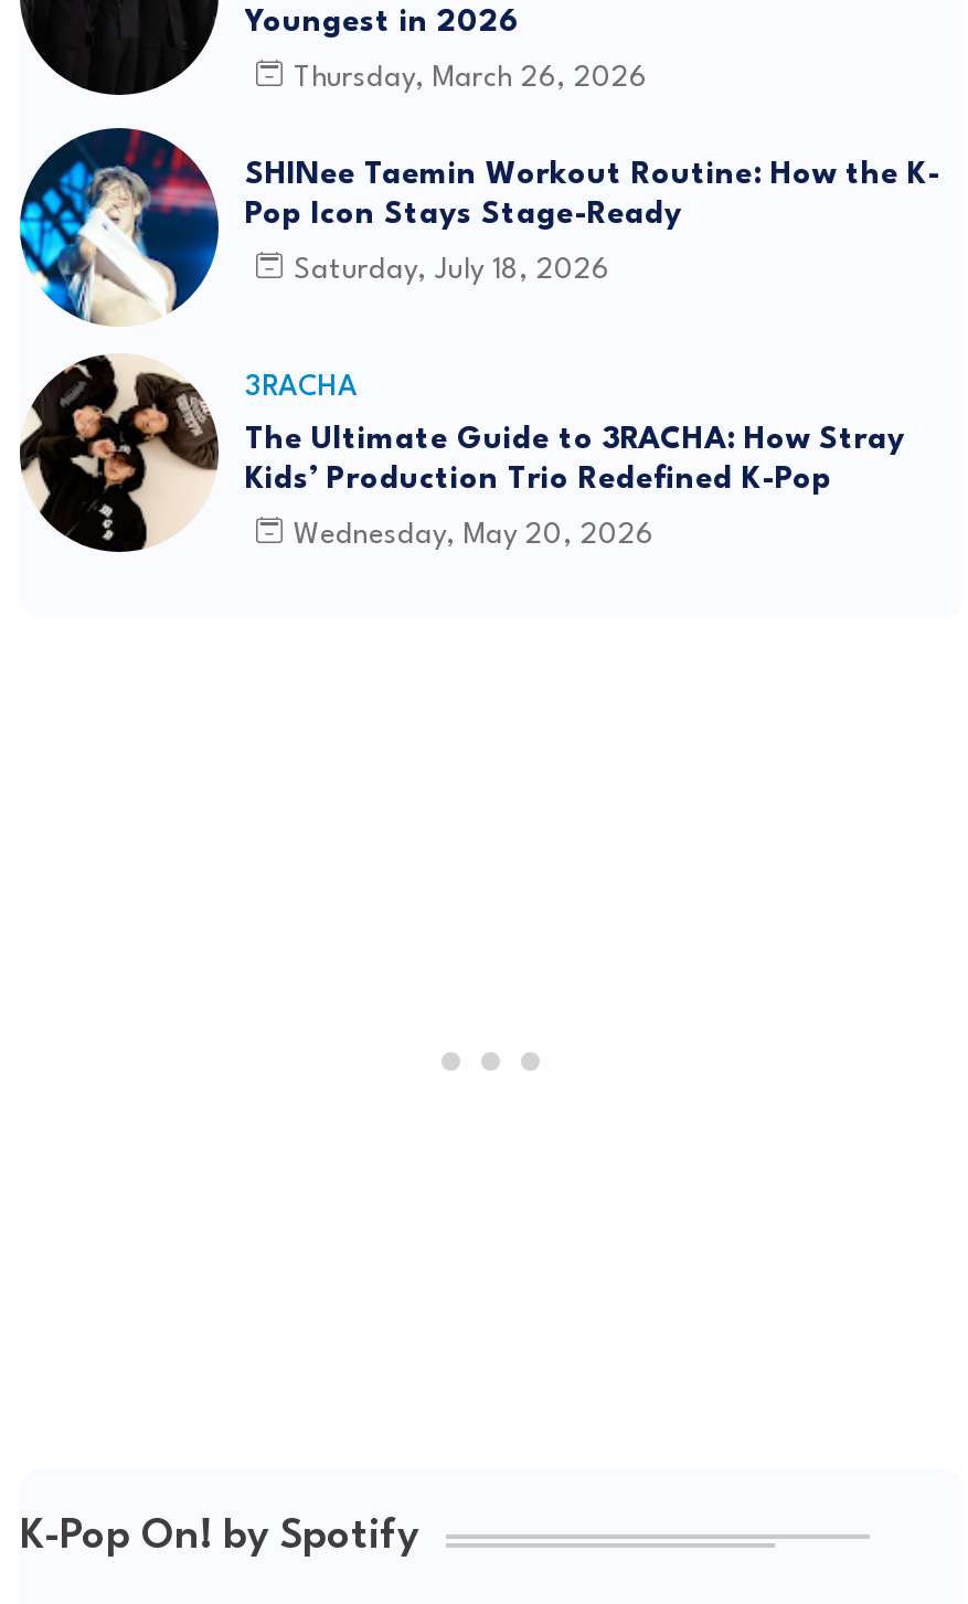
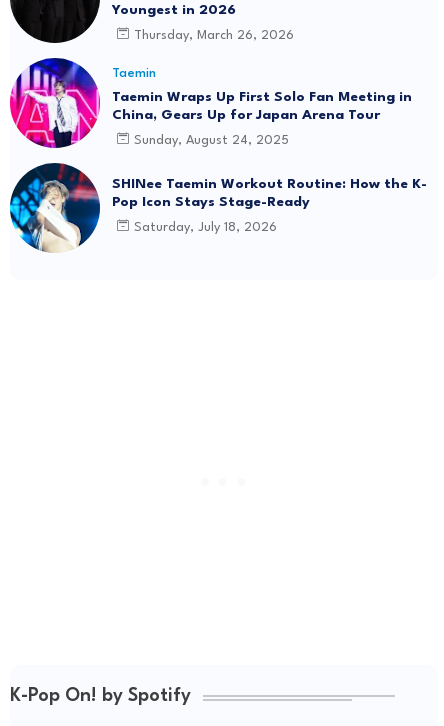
+ [image]
+ Taemin
+ Taemin Wraps Up First Solo Fan Meeting in
+ China, Gears Up for Japan Arena Tour
+ Sunday, August 24, 2025

moved down: [image] | SHINee Taemin Workout Routine: How the K- | Pop Icon Stays Stage-Ready | Saturday, July 18, 2026

- [image]
- 3RACHA
- The Ultimate Guide to 3RACHA: How Stray
- Kids’ Production Trio Redefined K-Pop
- Wednesday, May 20, 2026
